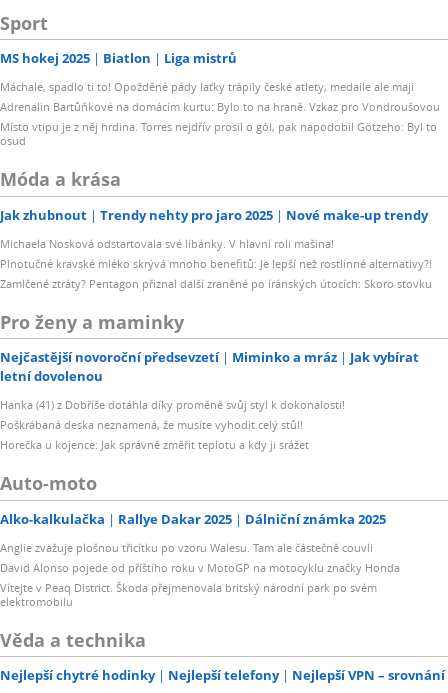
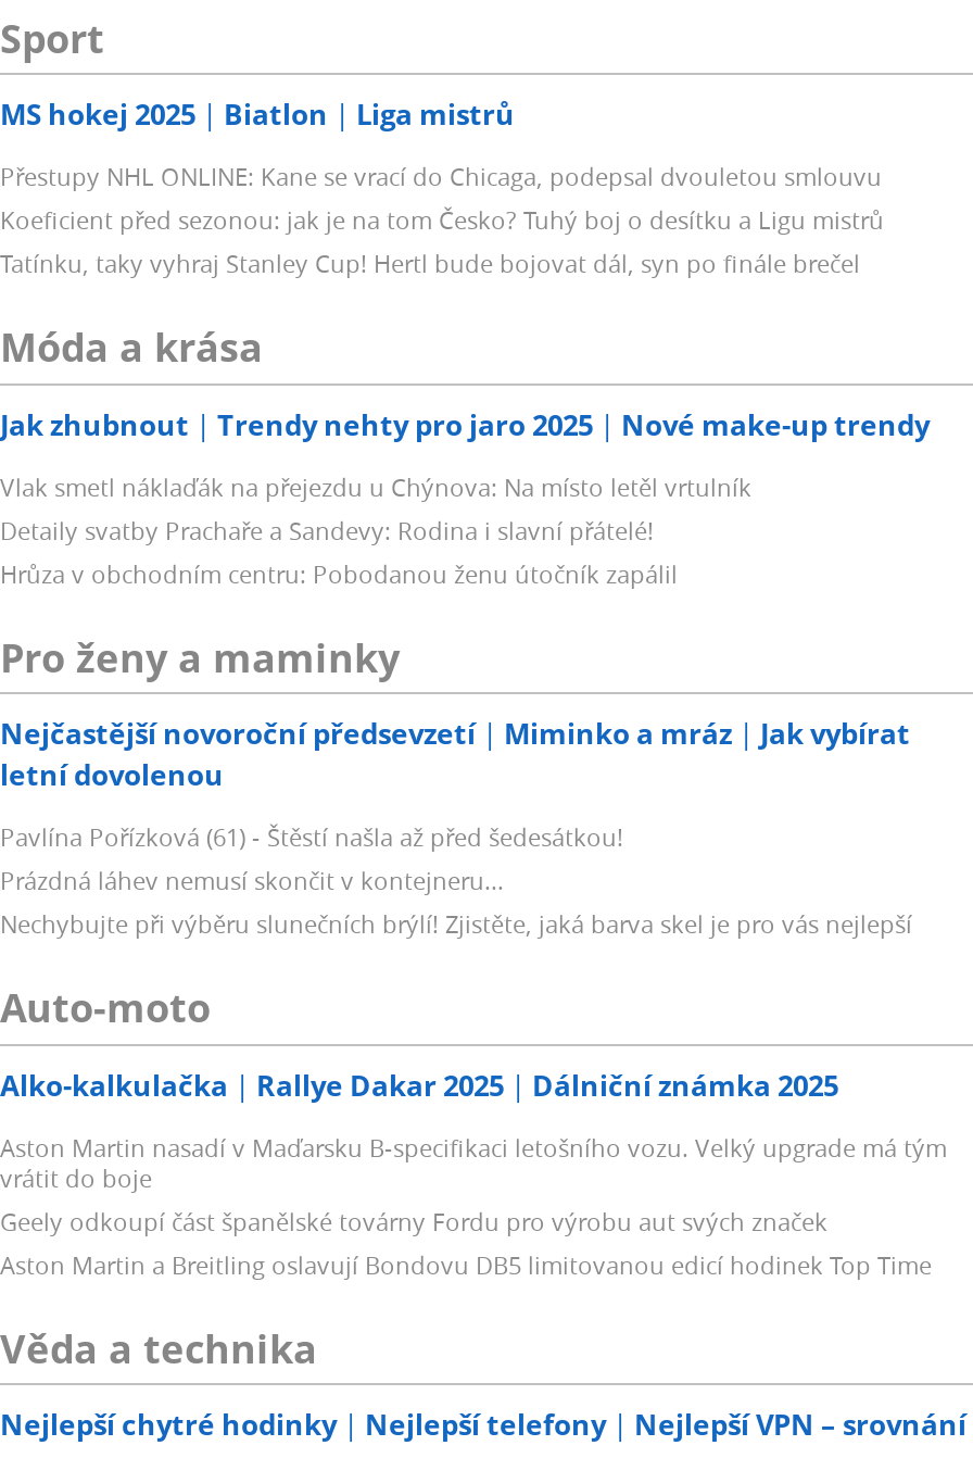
- Máchale, spadlo ti to! Opožděné pády laťky trápily české atlety, medaile ale mají
- Adrenalin Bartůňkové na domácím kurtu: Bylo to na hraně. Vzkaz pro Vondroušovou
- Místo vtipu je z něj hrdina. Torres nejdřív prosil o gól, pak napodobil Götzeho: Byl to
- osud
+ Přestupy NHL ONLINE: Kane se vrací do Chicaga, podepsal dvouletou smlouvu
+ Koeficient před sezonou: jak je na tom Česko? Tuhý boj o desítku a Ligu mistrů
+ Tatínku, taky vyhraj Stanley Cup! Hertl bude bojovat dál, syn po finále brečel

- Michaela Nosková odstartovala své líbánky. V hlavní roli mašina!
- Plnotučné kravské mléko skrývá mnoho benefitů: Je lepší než rostlinné alternativy?!
- Zamlčené ztráty? Pentagon přiznal další zraněné po íránských útocích: Skoro stovku
+ Vlak smetl náklaďák na přejezdu u Chýnova: Na místo letěl vrtulník
+ Detaily svatby Prachaře a Sandevy: Rodina i slavní přátelé!
+ Hrůza v obchodním centru: Pobodanou ženu útočník zapálil

- Hanka (41) z Dobříše dotáhla díky proměně svůj styl k dokonalosti!
- Poškrábaná deska neznamená, že musíte vyhodit celý stůl!
- Horečka u kojence: Jak správně změřit teplotu a kdy ji srážet
+ Pavlína Pořízková (61) - Štěstí našla až před šedesátkou!
+ Prázdná láhev nemusí skončit v kontejneru...
+ Nechybujte při výběru slunečních brýlí! Zjistěte, jaká barva skel je pro vás nejlepší

- Anglie zvažuje plošnou třicítku po vzoru Walesu. Tam ale částečně couvli
- David Alonso pojede od příštího roku v MotoGP na motocyklu značky Honda
- Vítejte v Peaq District. Škoda přejmenovala britský národní park po svém
- elektromobilu
+ Aston Martin nasadí v Maďarsku B-specifikaci letošního vozu. Velký upgrade má tým
+ vrátit do boje
+ Geely odkoupí část španělské továrny Fordu pro výrobu aut svých značek
+ Aston Martin a Breitling oslavují Bondovu DB5 limitovanou edicí hodinek Top Time
